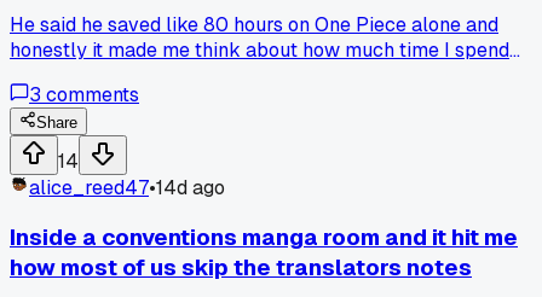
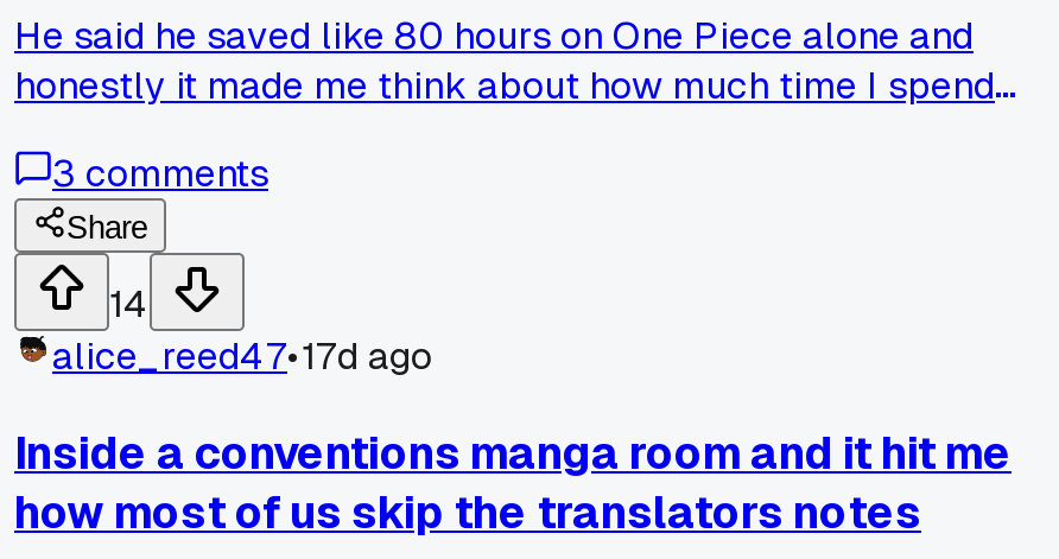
- alice_reed47•14d ago
+ alice_reed47•17d ago
